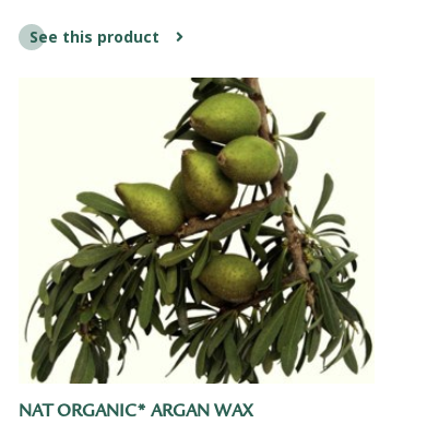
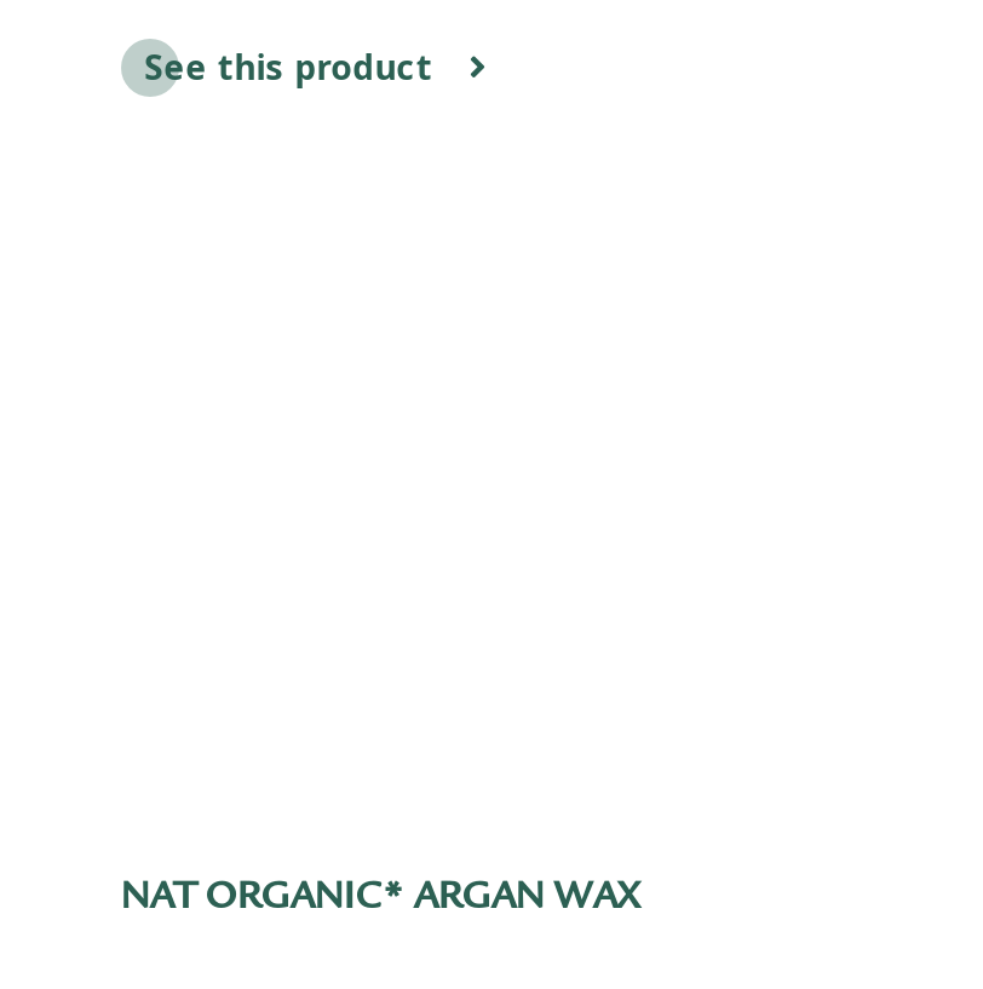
- [image]
